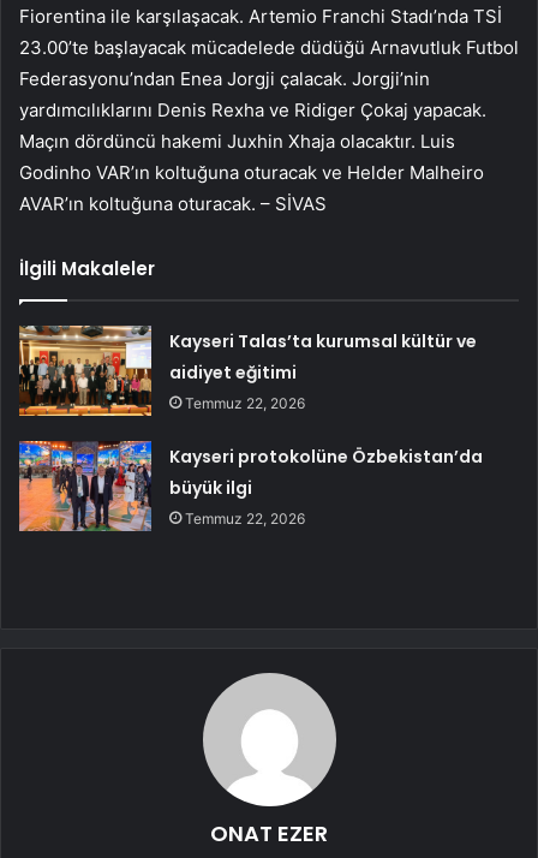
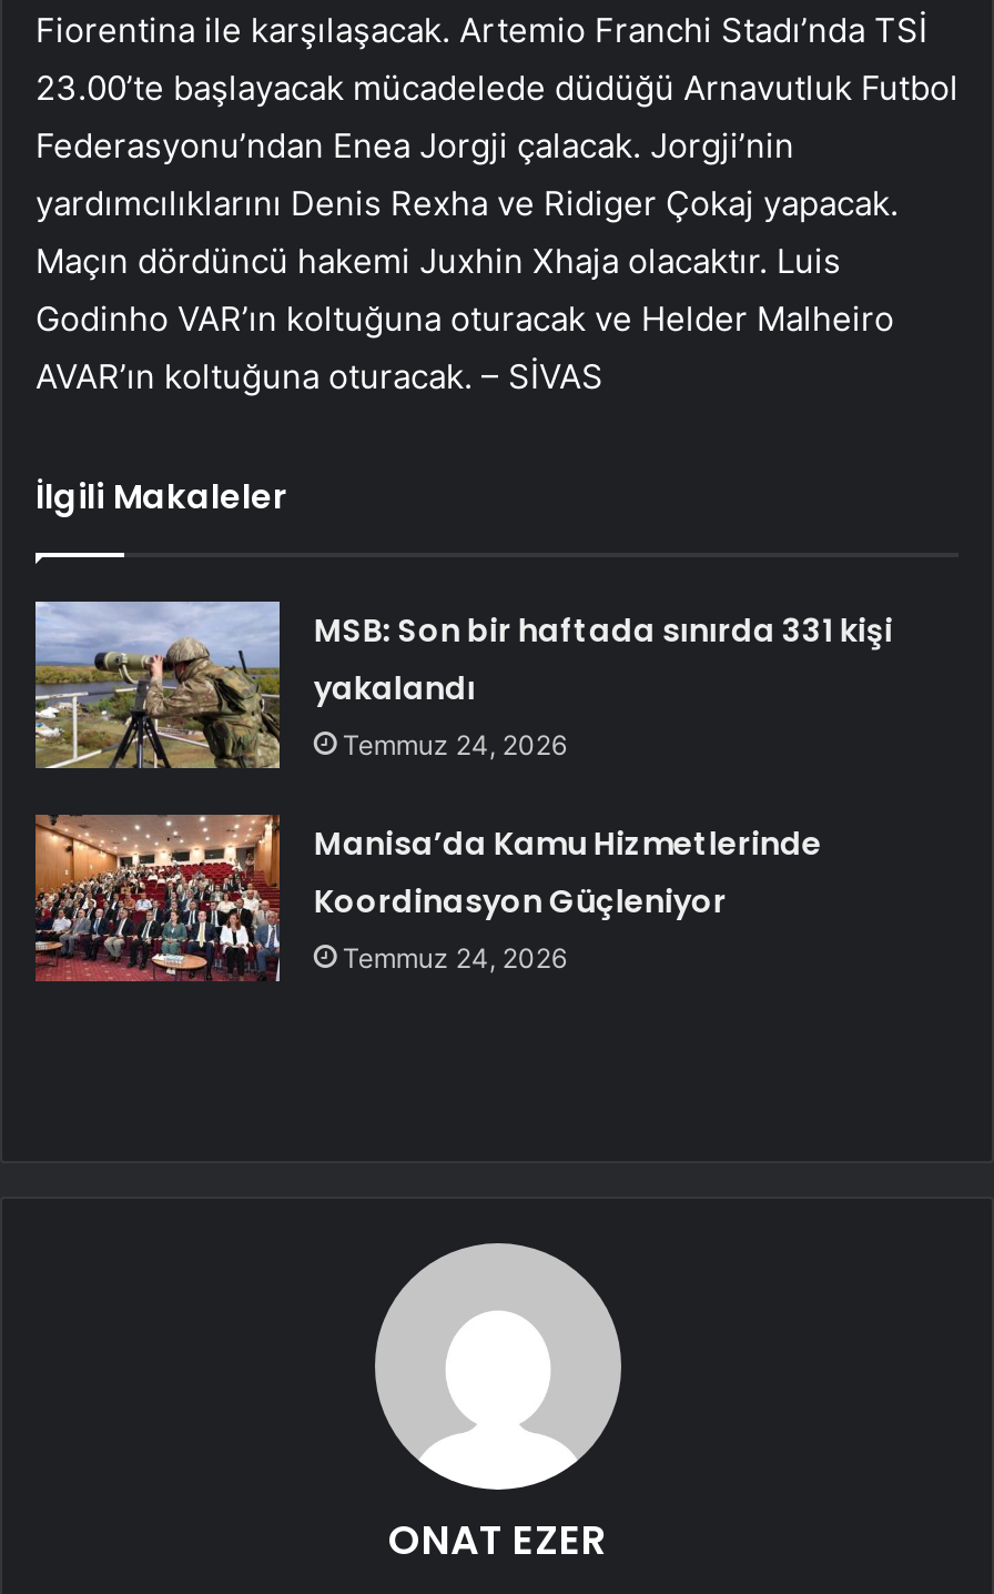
- [image]
- Kayseri Talas’ta kurumsal kültür ve
- aidiyet eğitimi
- Temmuz 22, 2026
+ [image]
+ MSB: Son bir haftada sınırda 331 kişi
+ yakalandı
+ Temmuz 24, 2026

- [image]
- Kayseri protokolüne Özbekistan’da
- büyük ilgi
- Temmuz 22, 2026
+ [image]
+ Manisa’da Kamu Hizmetlerinde
+ Koordinasyon Güçleniyor
+ Temmuz 24, 2026
